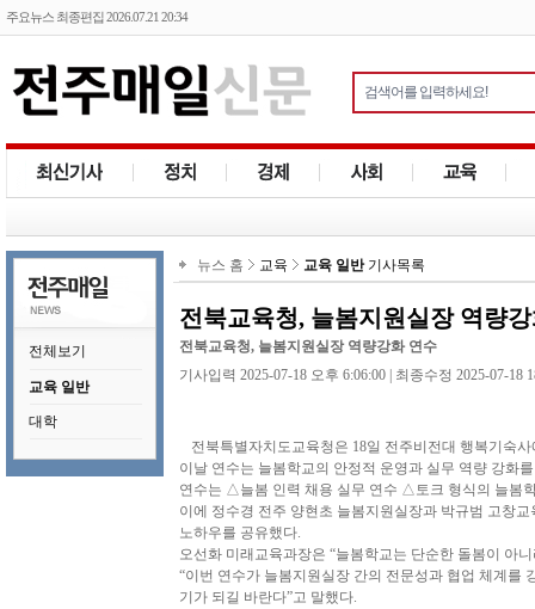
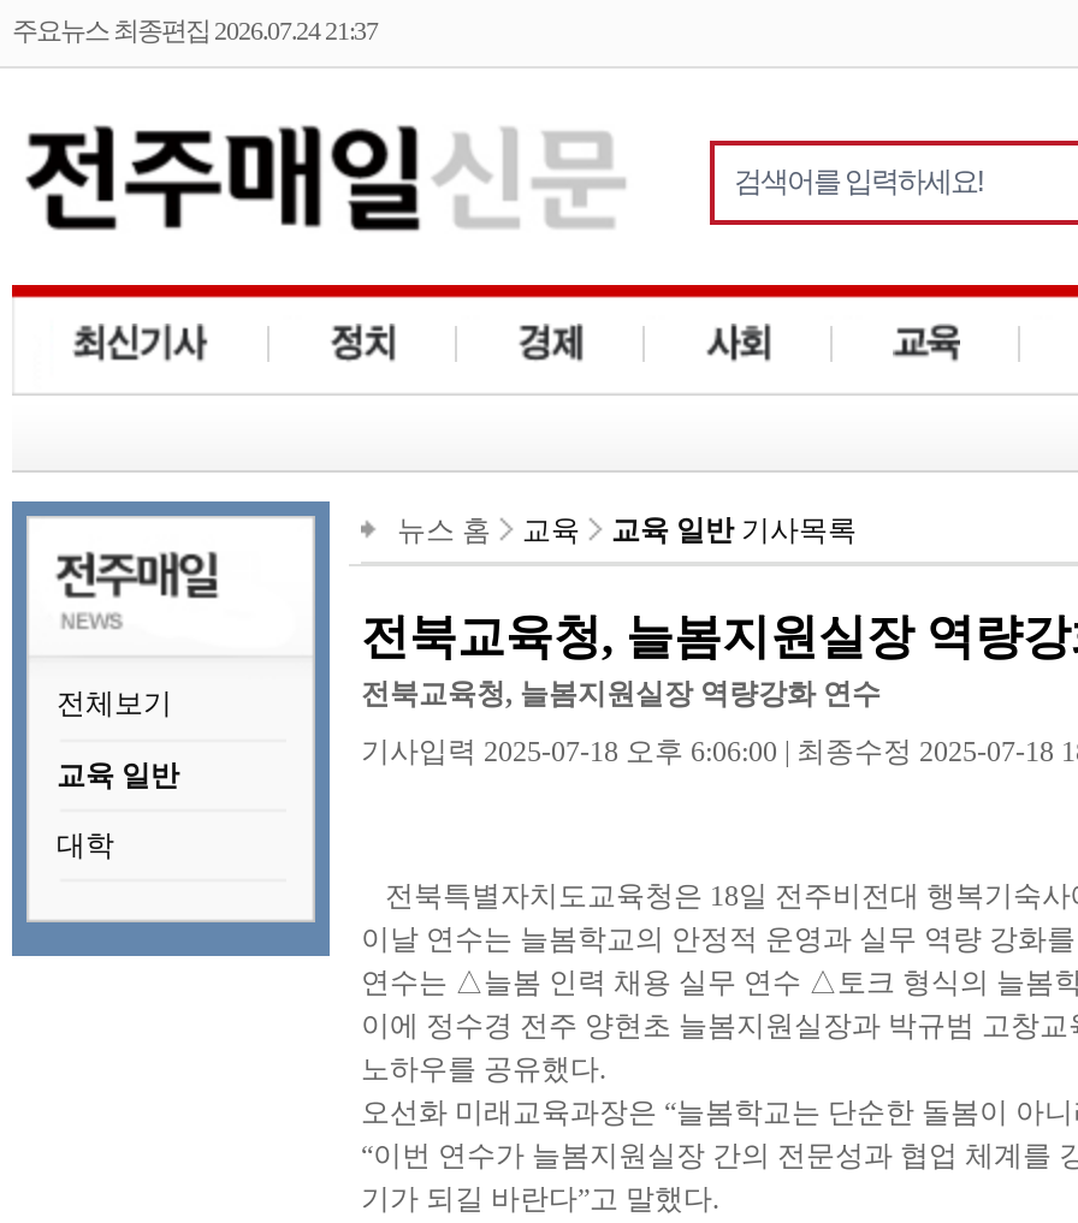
- 주요뉴스 최종편집 2026.07.21 20:34
+ 주요뉴스 최종편집 2026.07.24 21:37
